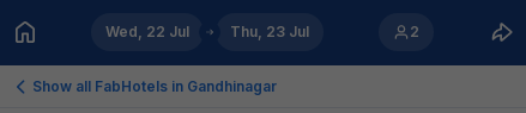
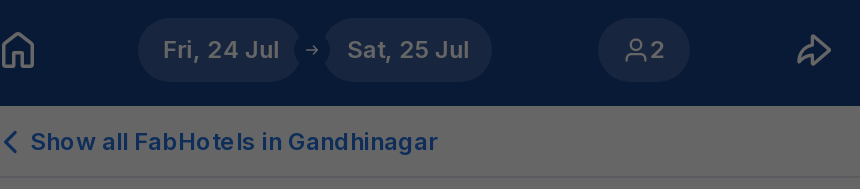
- Wed, 22 Jul
+ Fri, 24 Jul

- Thu, 23 Jul
+ Sat, 25 Jul
